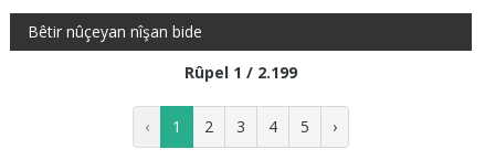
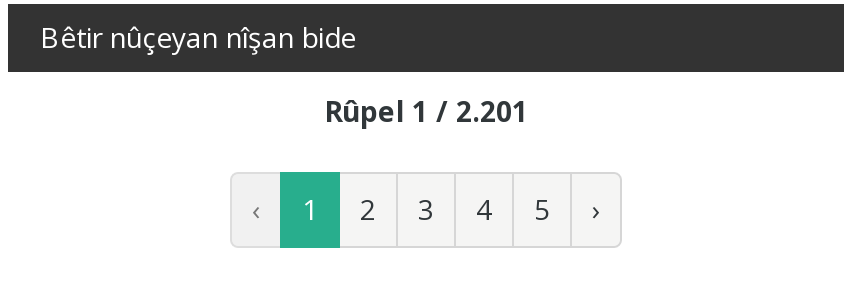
- Rûpel 1 / 2.199
+ Rûpel 1 / 2.201
